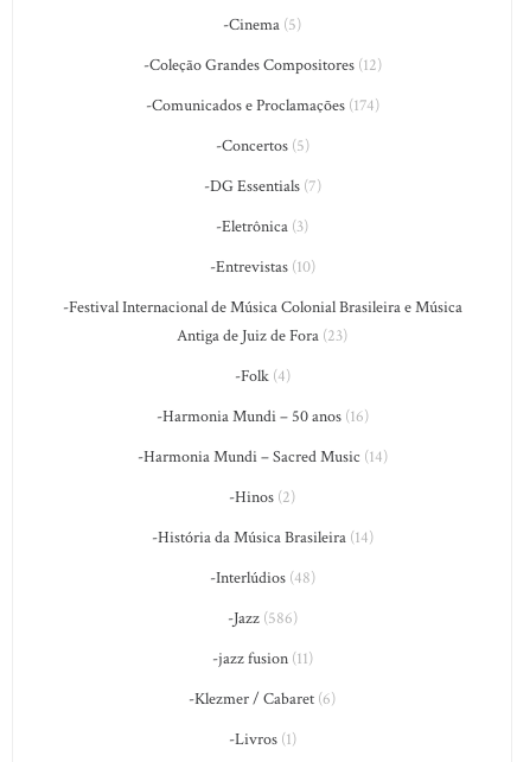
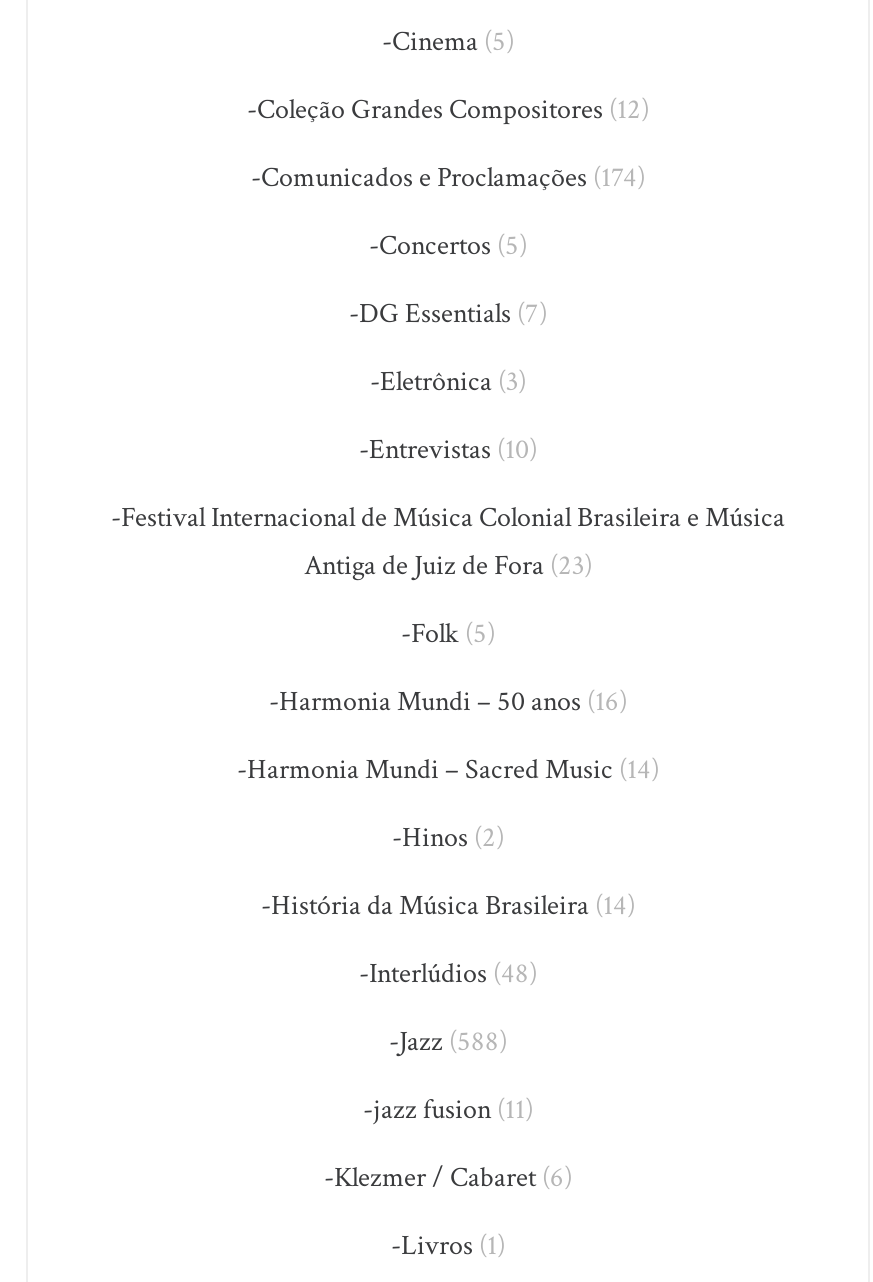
- -Folk (4)
+ -Folk (5)

- -Jazz (586)
+ -Jazz (588)
